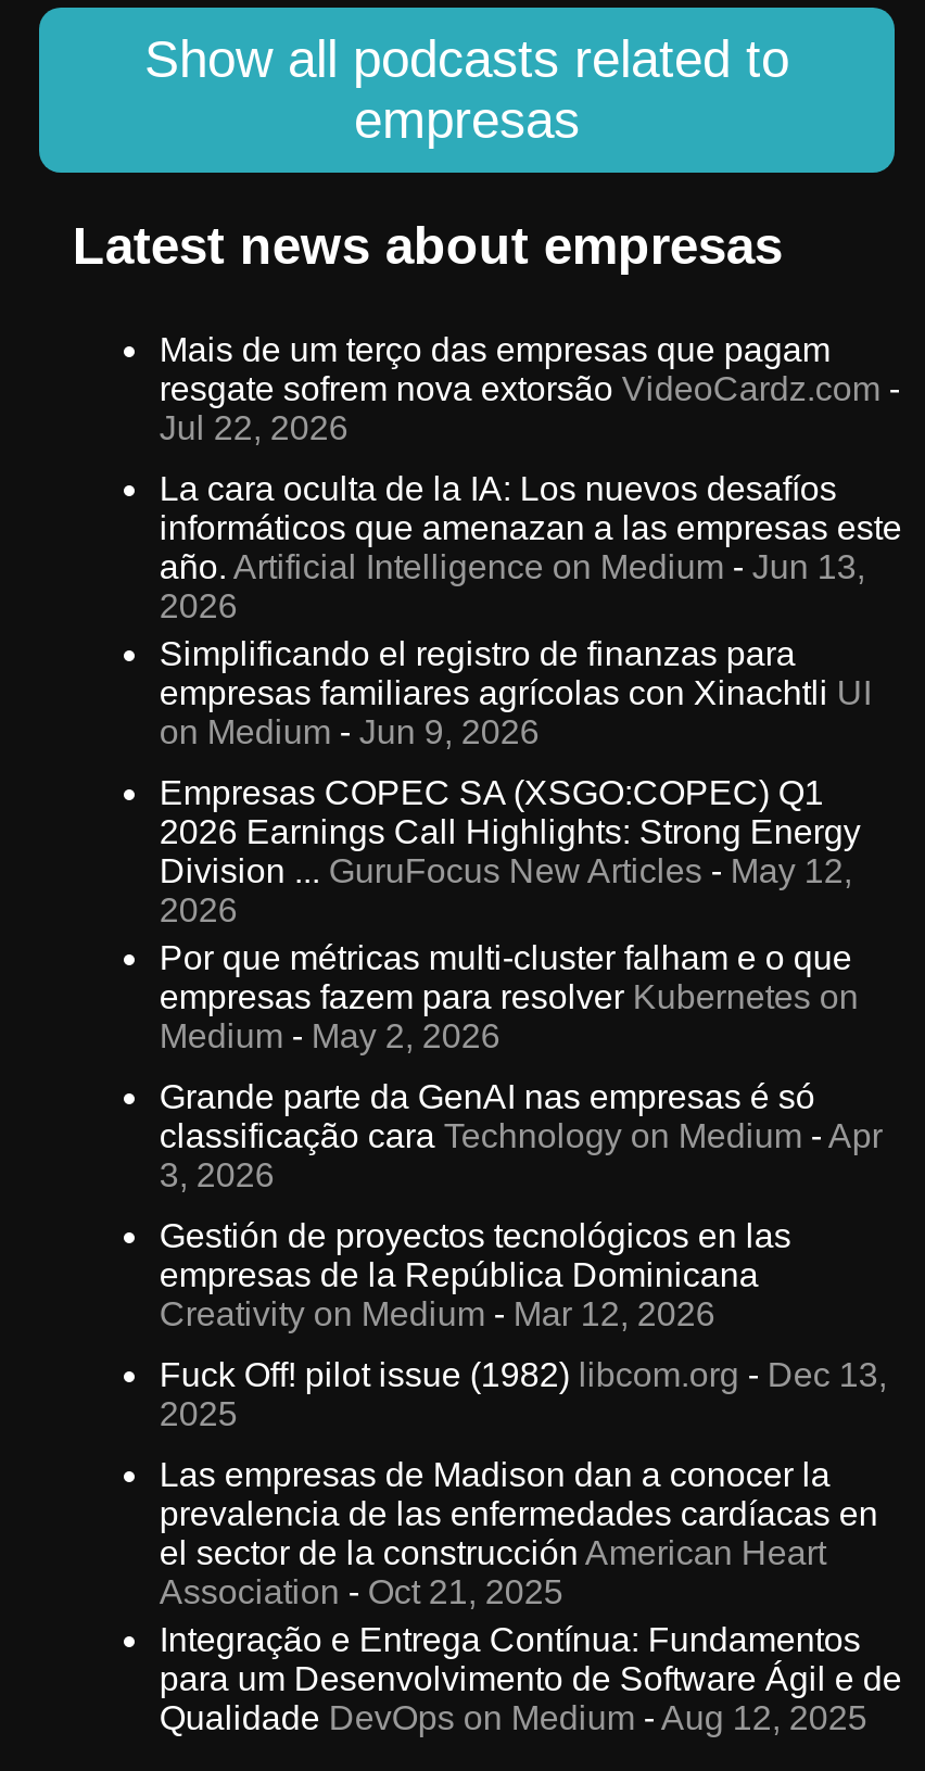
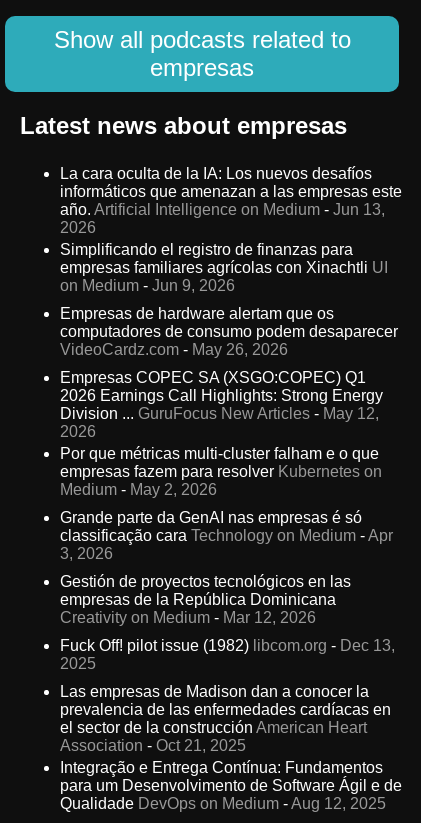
- Mais de um terço das empresas que pagam
- resgate sofrem nova extorsão VideoCardz.com -
- Jul 22, 2026

moved up: La cara oculta de la IA: Los nuevos desafíos | informáticos que amenazan a las empresas este | año. Artificial Intelligence on Medium- Jun 13, | 2026 | Simplificando el registro de finanzas para | empresas familiares agrícolas con Xinachtli UI | on Medium - Jun 9, 2026

+ Empresas de hardware alertam que os
+ computadores de consumo podem desaparecer
+ VideoCardz.com - May 26, 2026
